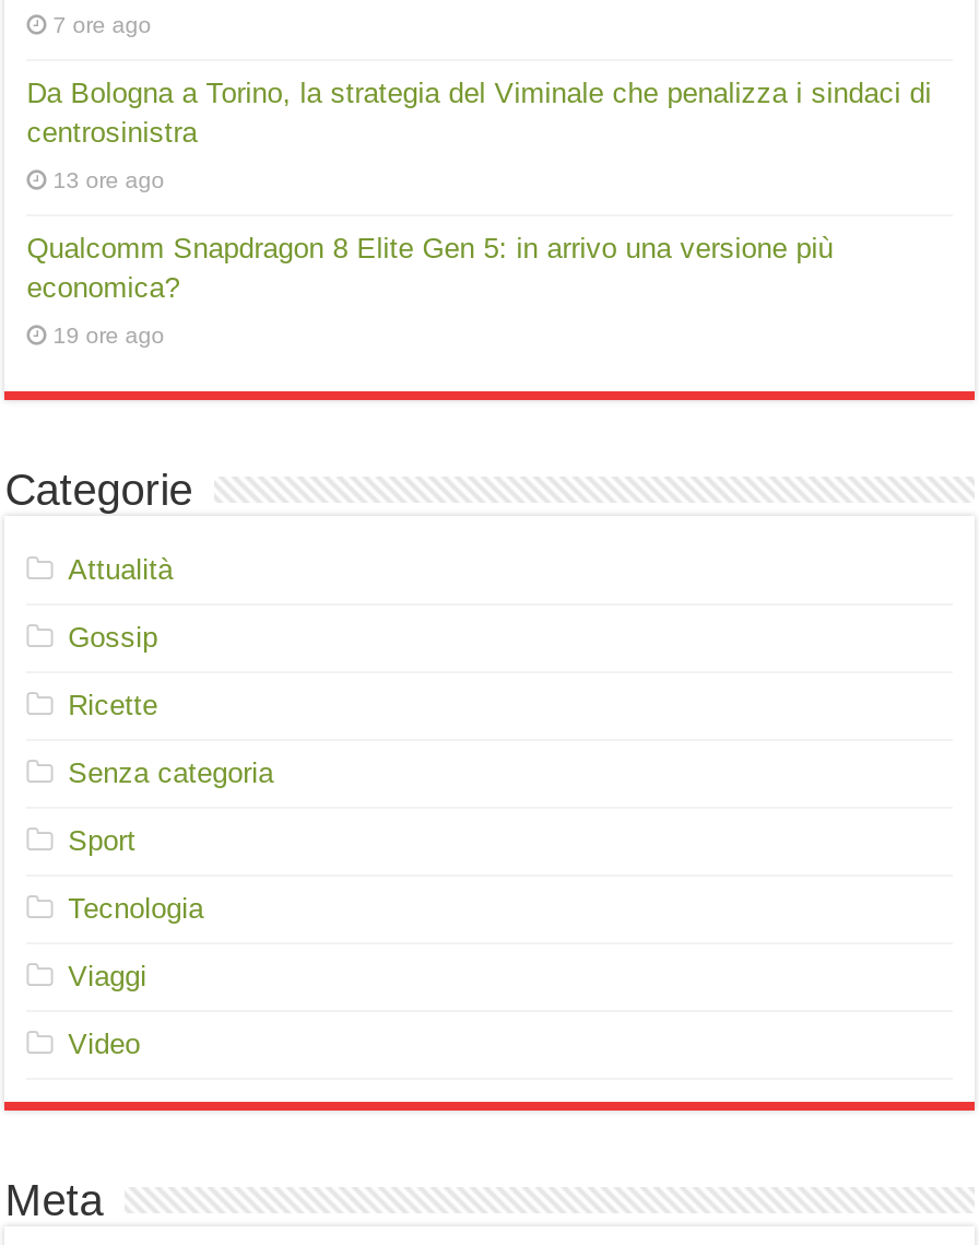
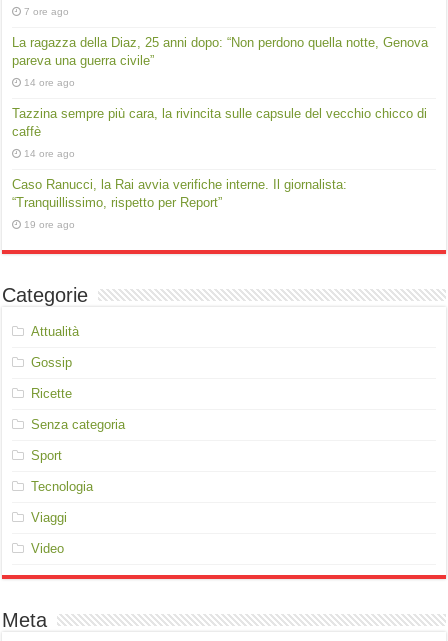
- Da Bologna a Torino, la strategia del Viminale che penalizza i sindaci di
- centrosinistra
- 13 ore ago
- Qualcomm Snapdragon 8 Elite Gen 5: in arrivo una versione più
- economica?
+ La ragazza della Diaz, 25 anni dopo: “Non perdono quella notte, Genova
+ pareva una guerra civile”
+ 14 ore ago
+ Tazzina sempre più cara, la rivincita sulle capsule del vecchio chicco di
+ caffè
+ 14 ore ago
+ Caso Ranucci, la Rai avvia verifiche interne. Il giornalista:
+ “Tranquillissimo, rispetto per Report”
